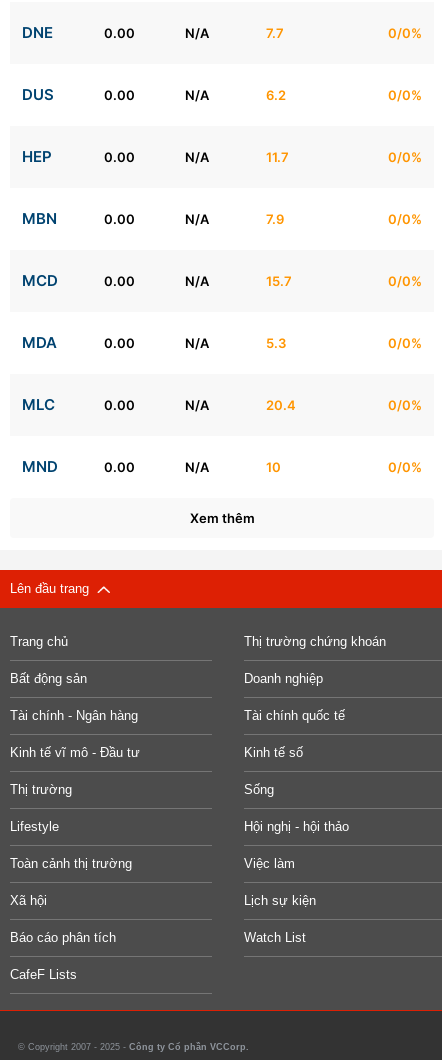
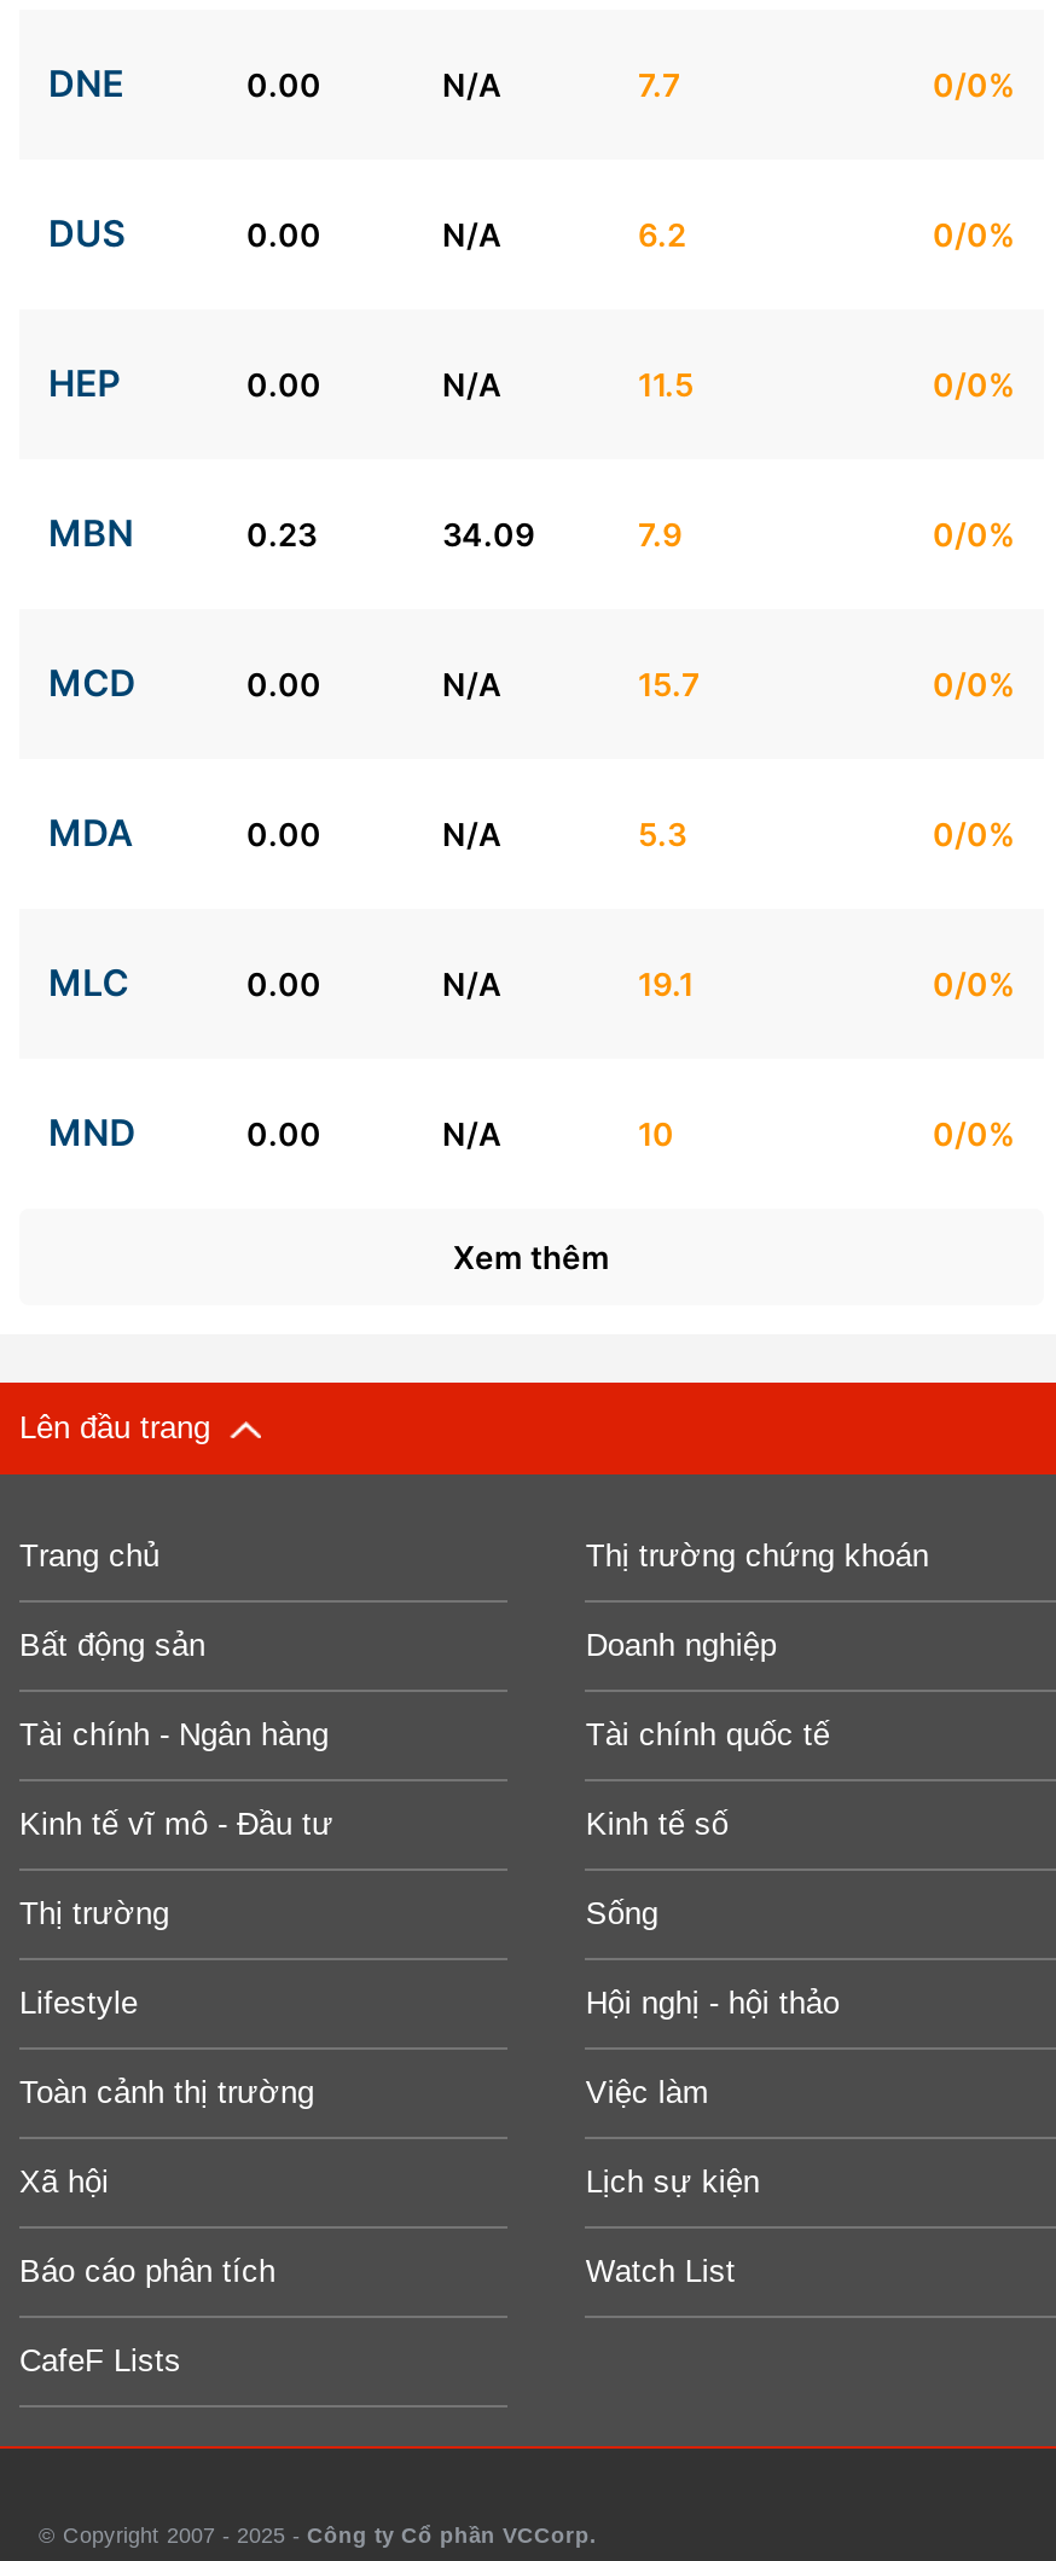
- 11.7
+ 11.5

- 0.00
- N/A
+ 0.23
+ 34.09

- 20.4
+ 19.1
